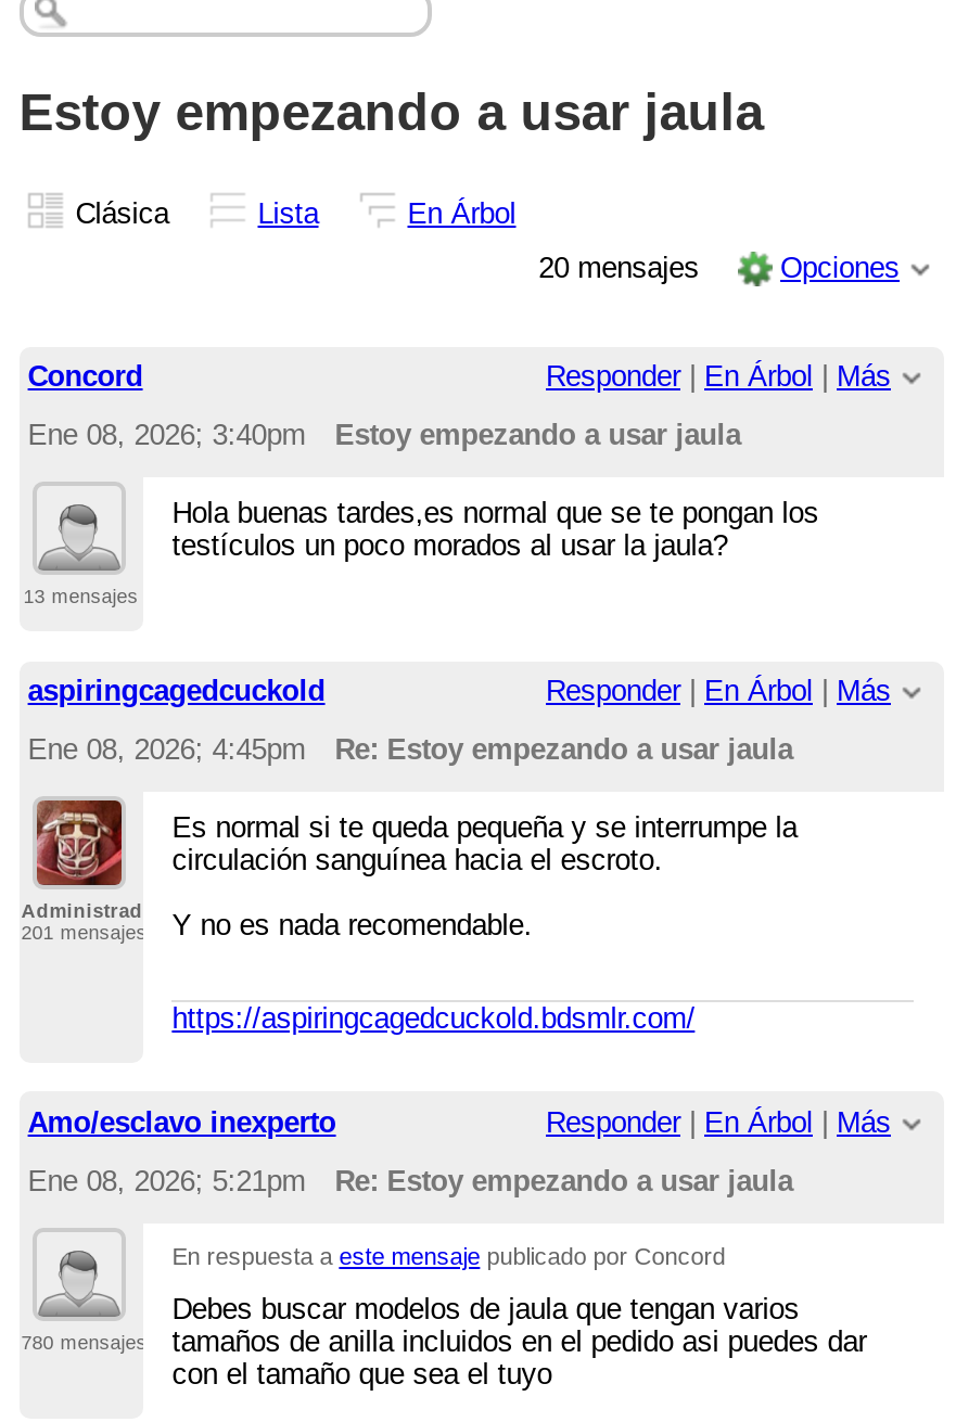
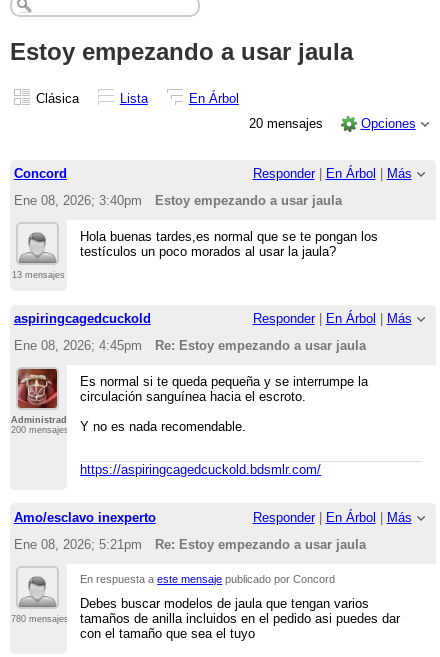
- 201 mensajes
+ 200 mensajes
